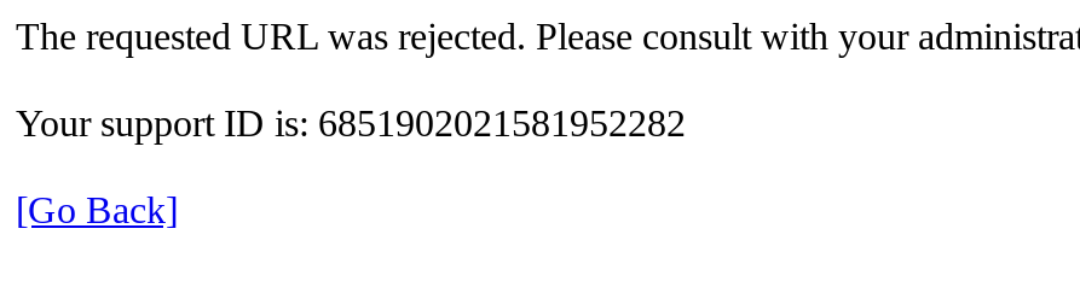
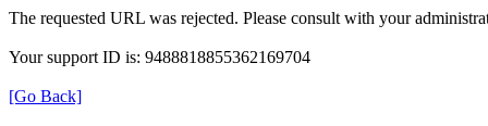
- Your support ID is: 6851902021581952282
+ Your support ID is: 9488818855362169704
